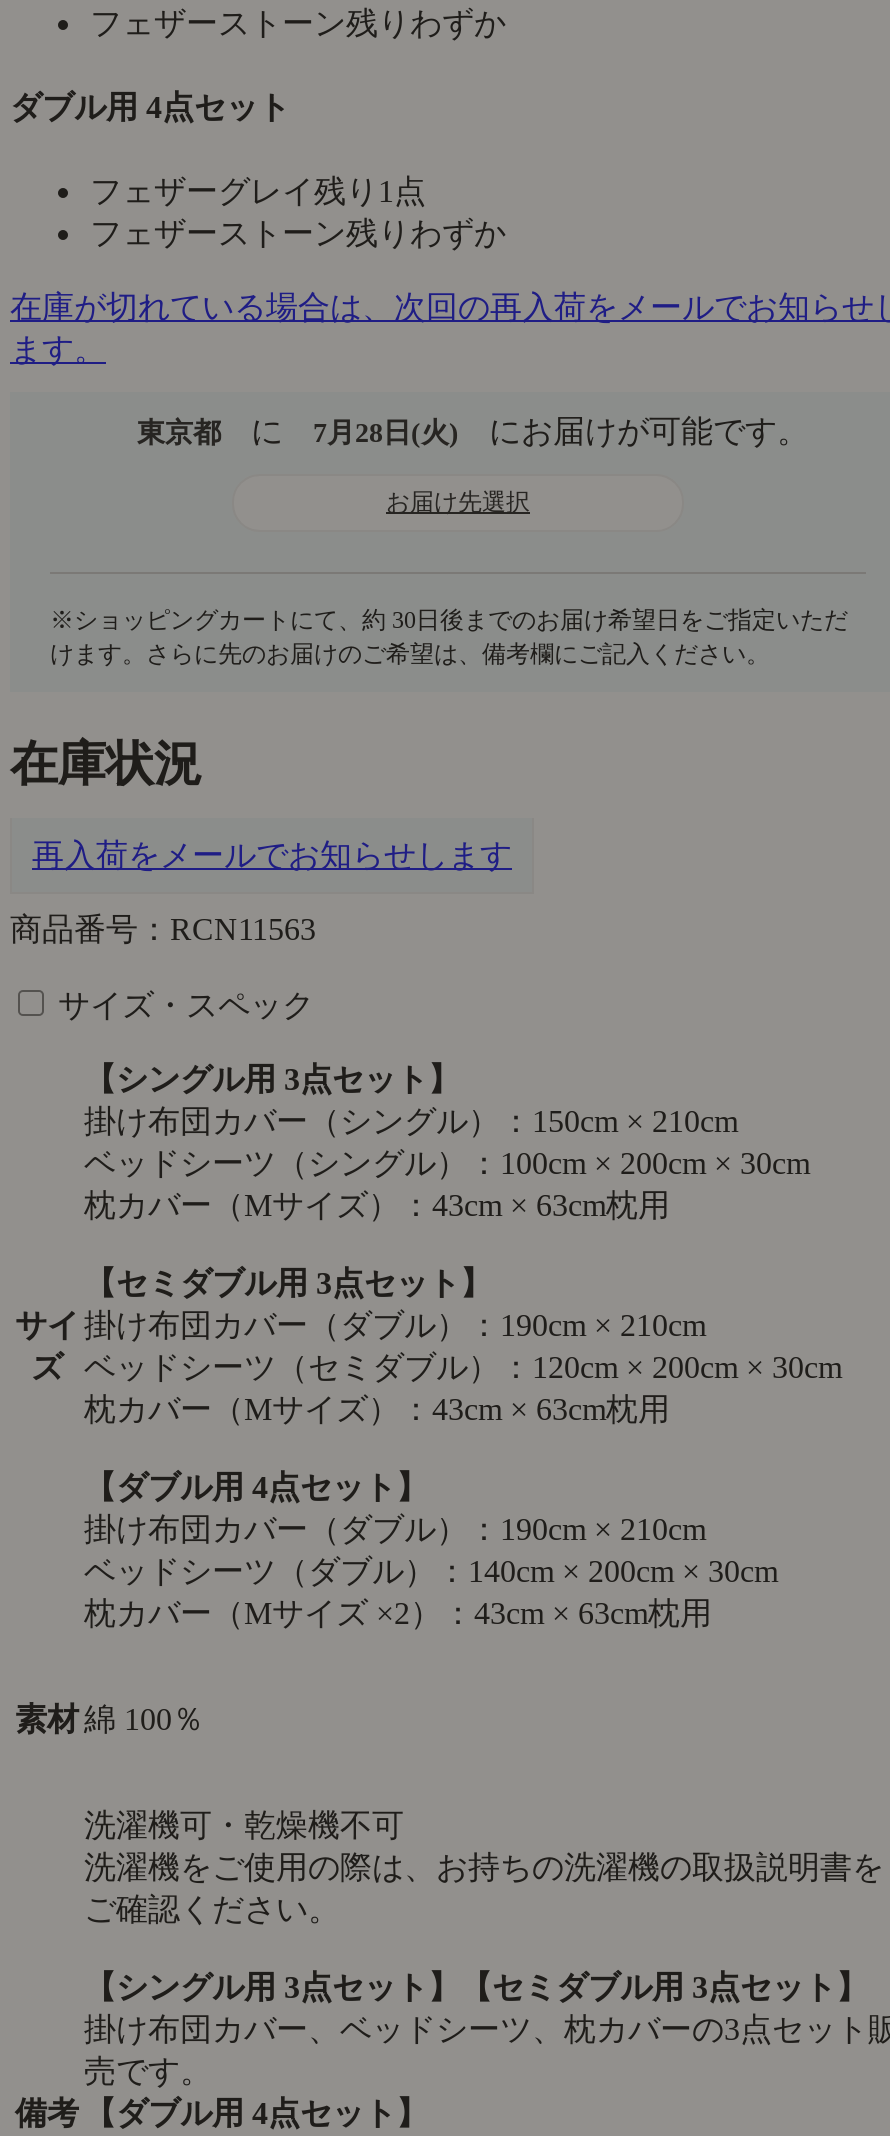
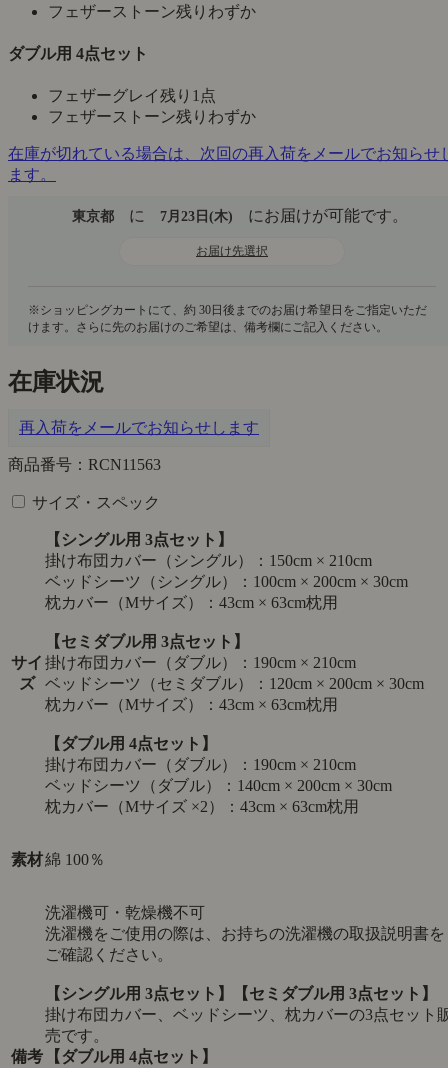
- 東京都 に 7月28日(火) にお届けが可能です。
+ 東京都 に 7月23日(木) にお届けが可能です。
